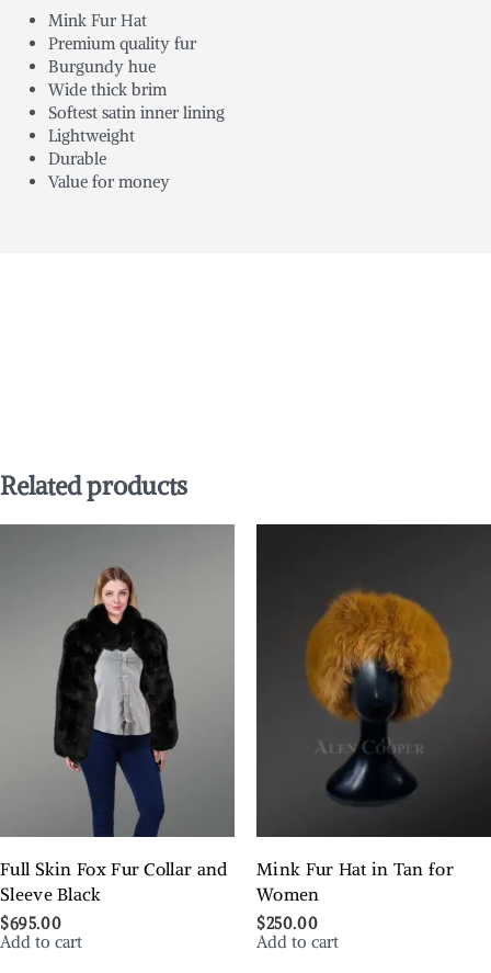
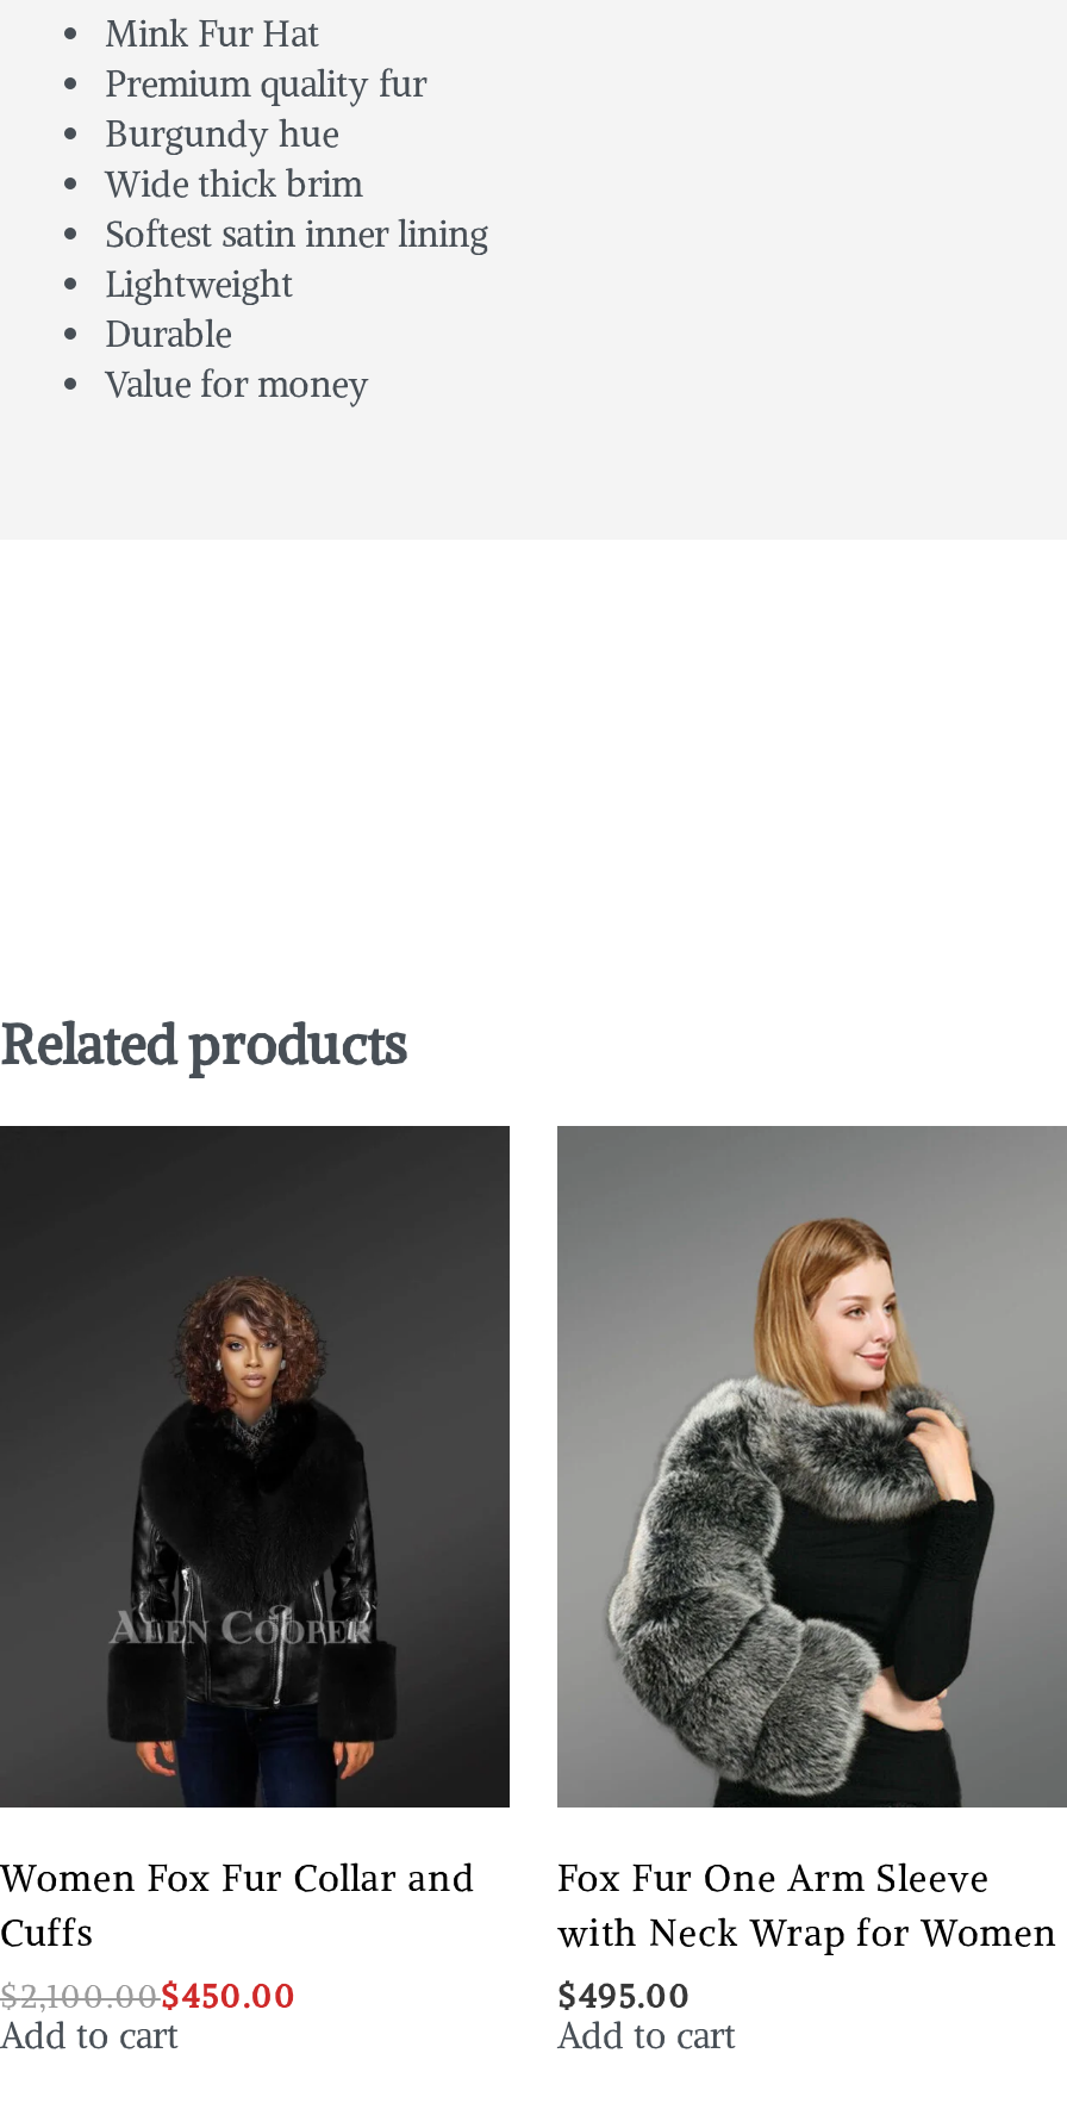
- [image]
- Full Skin Fox Fur Collar and
- Sleeve Black
+ [image]
+ Women Fox Fur Collar and
+ Cuffs

- [image]
- Mink Fur Hat in Tan for
- Women
+ [image]
+ Fox Fur One Arm Sleeve
+ with Neck Wrap for Women

- $695.00
+ $2,100.00$450.00

- $250.00
+ $495.00
